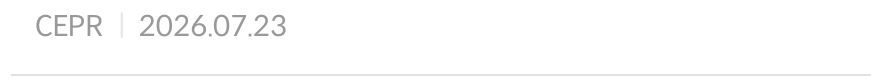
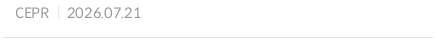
- CEPR 2026.07.23
+ CEPR 2026.07.21
